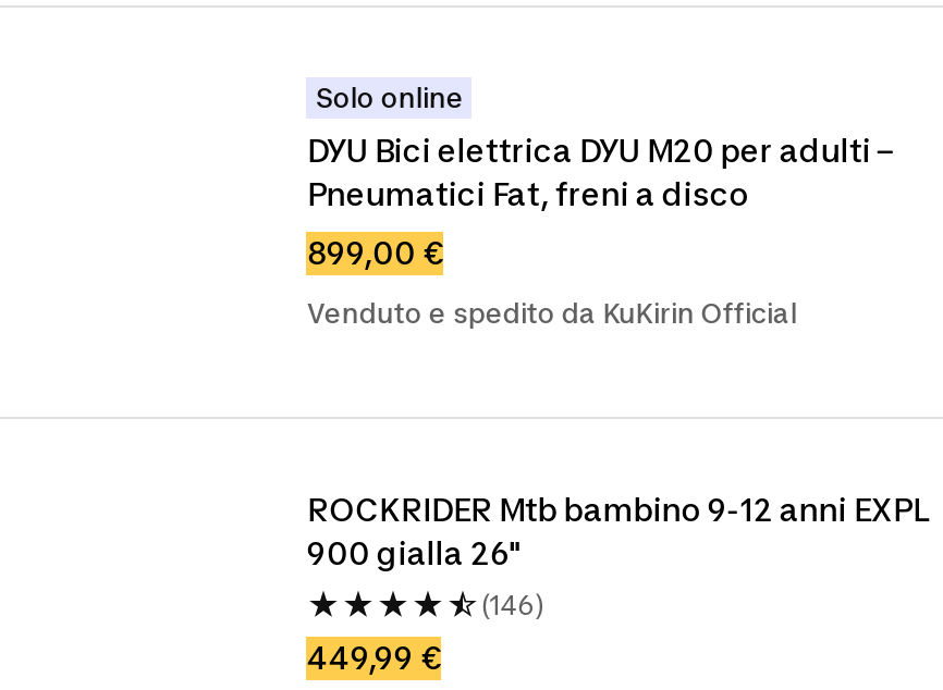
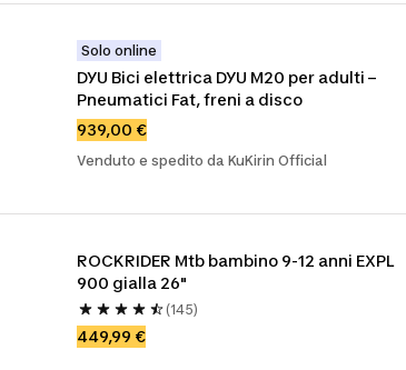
- 899,00 €
+ 939,00 €

- (146)
+ (145)
